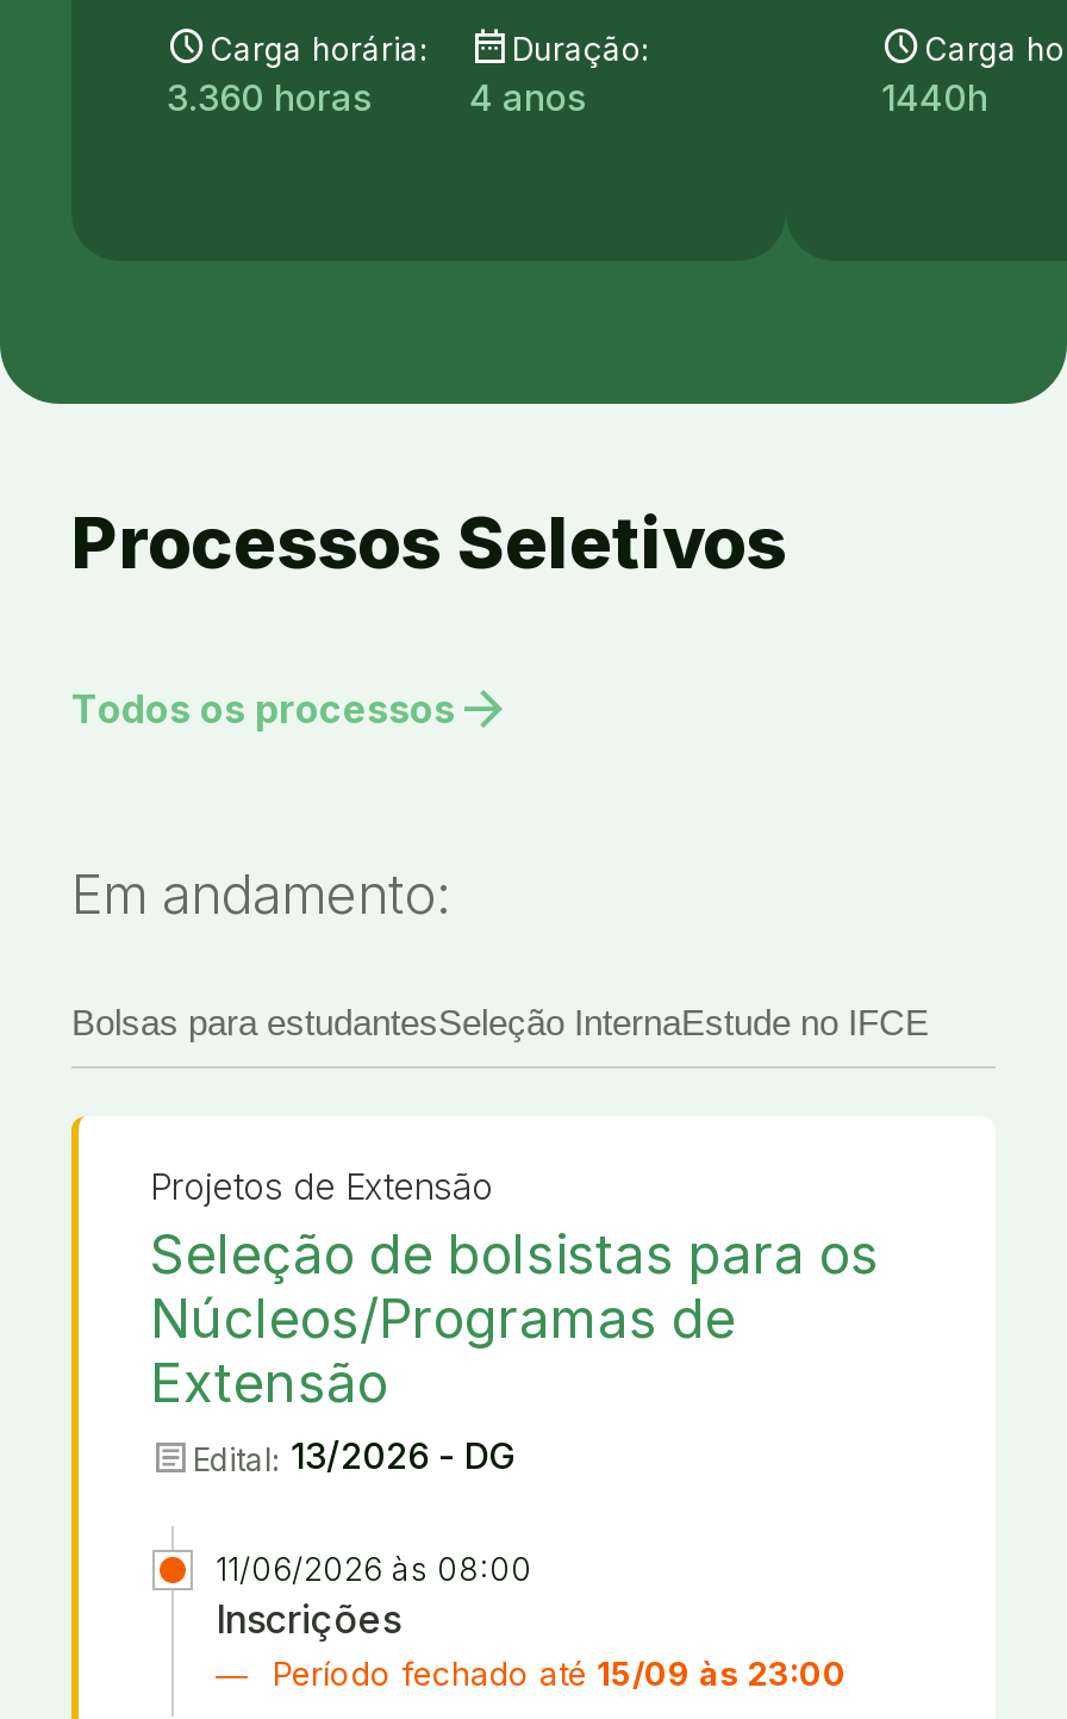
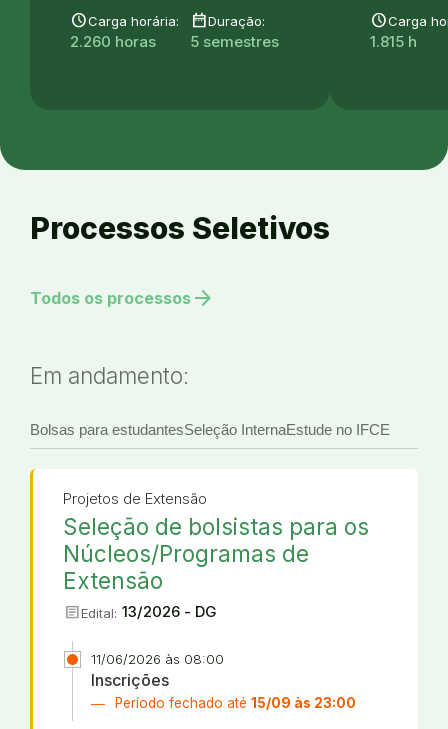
- 3.360 horas
+ 2.260 horas

- 4 anos
+ 5 semestres

- 1440h
+ 1.815 h
